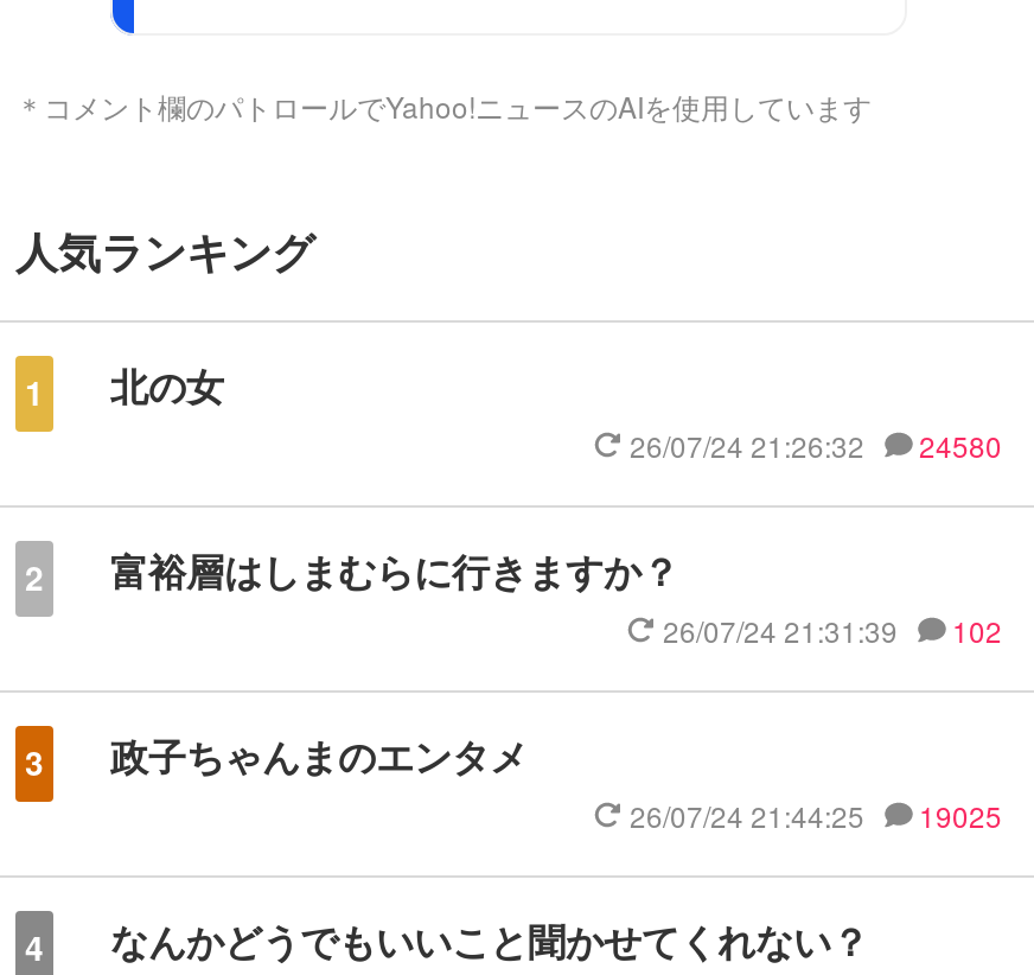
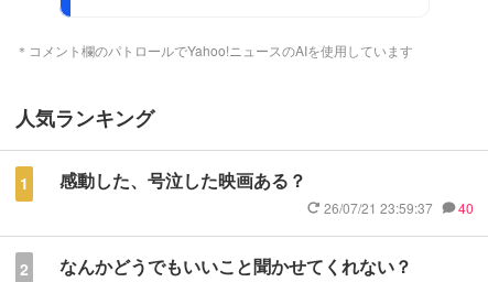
- 北の女
- 26/07/24 21:26:32
- 24580
+ 感動した、号泣した映画ある？
+ 26/07/21 23:59:37
+ 40

- 富裕層はしまむらに行きますか？
- 26/07/24 21:31:39
- 102
- 3
- 政子ちゃんまのエンタメ
- 26/07/24 21:44:25
- 19025
- 4
